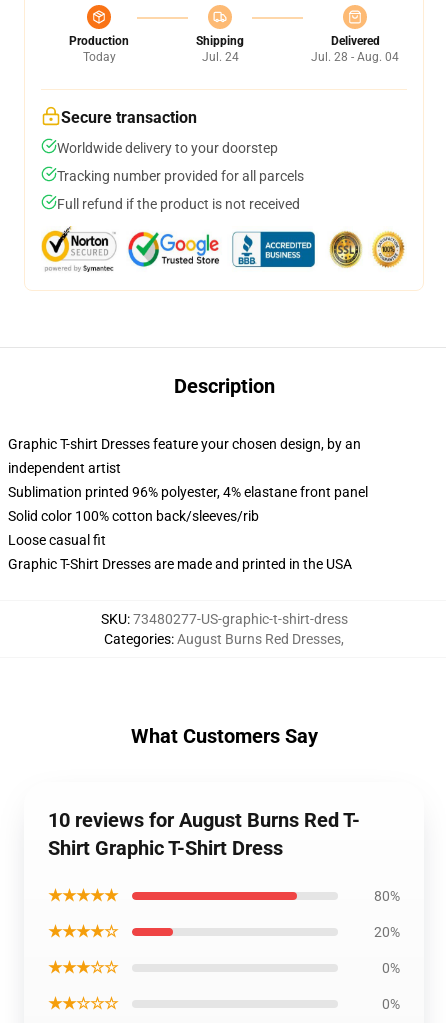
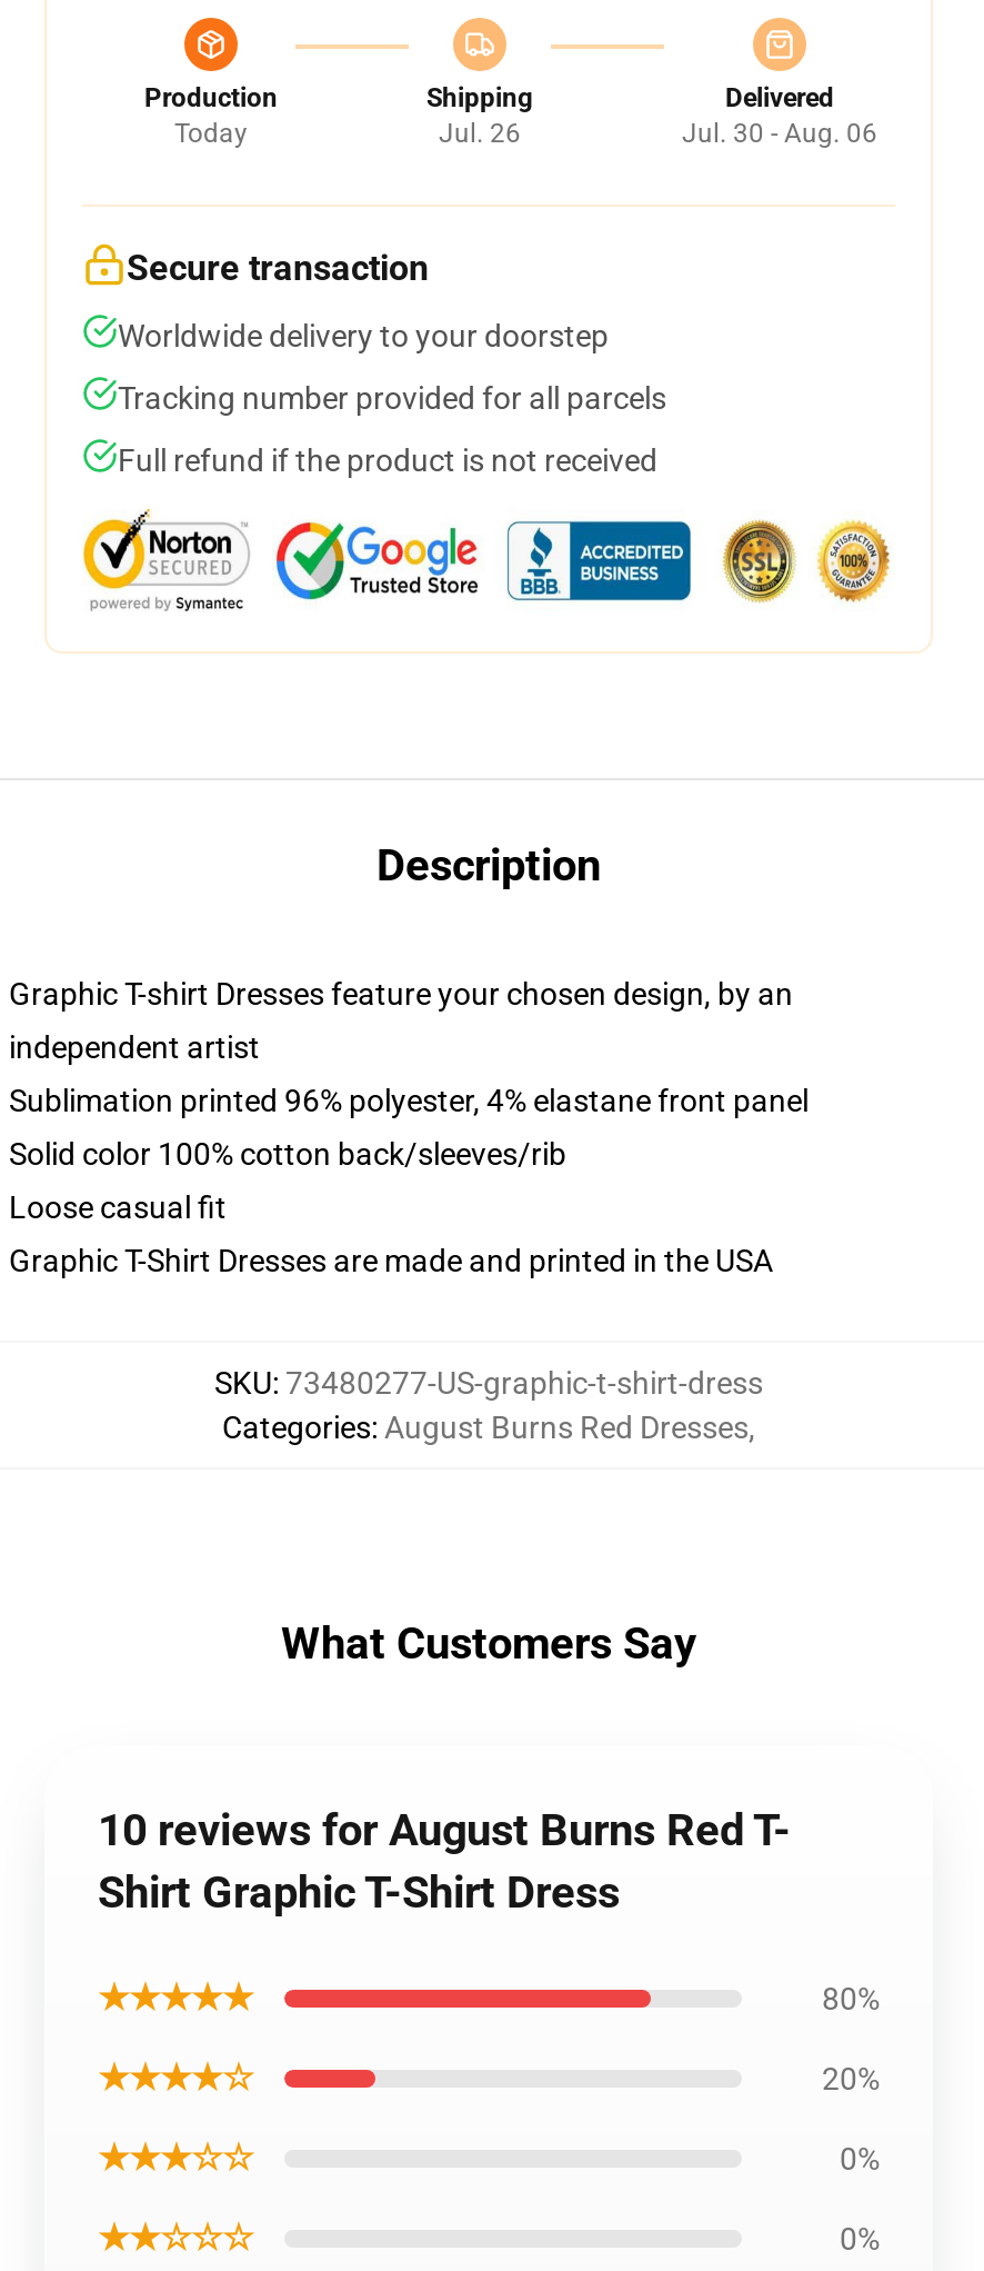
- Jul. 24
+ Jul. 26

- Jul. 28 - Aug. 04
+ Jul. 30 - Aug. 06
